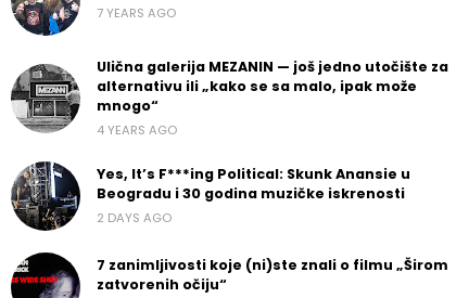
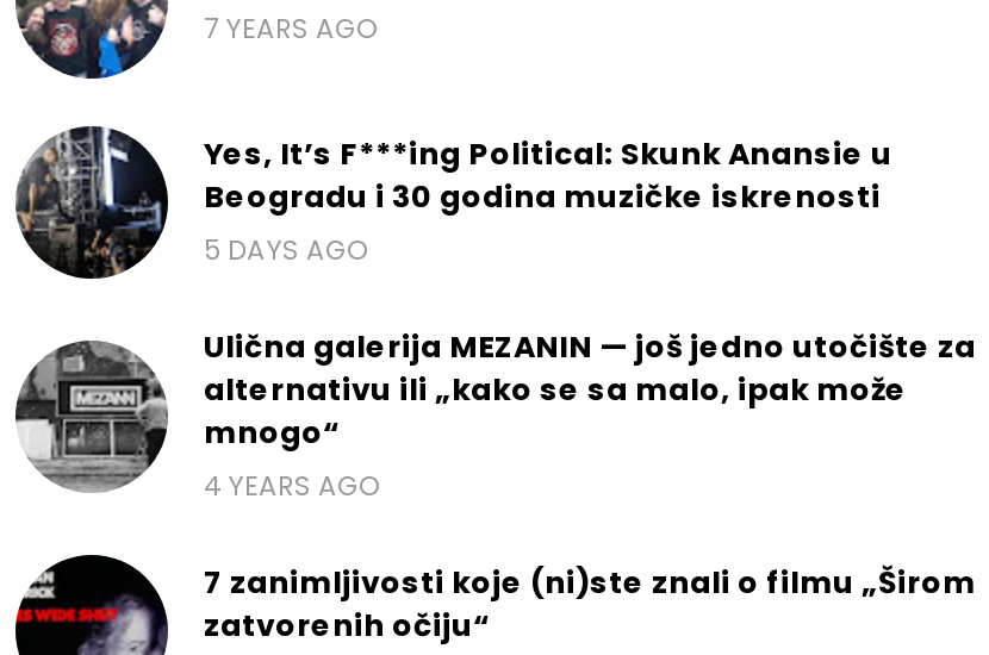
+ 5 DAYS AGO

moved down: Ulična galerija MEZANIN — još jedno utočište za | alternativu ili „kako se sa malo, ipak može | mnogo“ | 4 YEARS AGO

moved up: [image] | Yes, It’s F***ing Political: Skunk Anansie u | Beogradu i 30 godina muzičke iskrenosti

- 2 DAYS AGO
